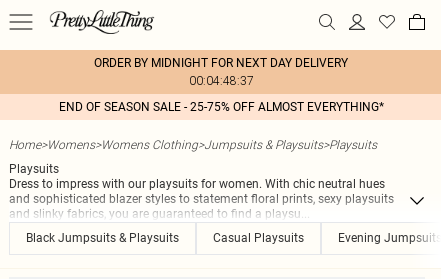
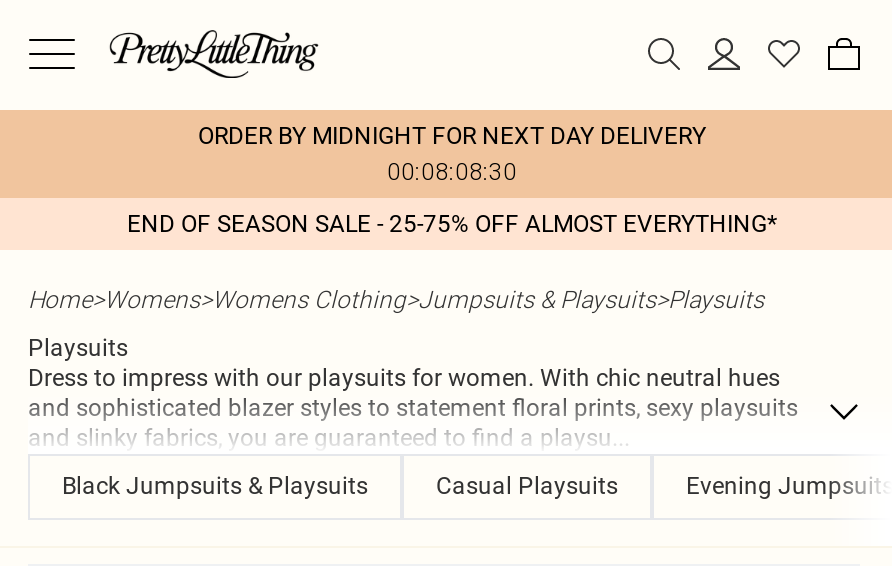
- 00:04:48:37
+ 00:08:08:30
